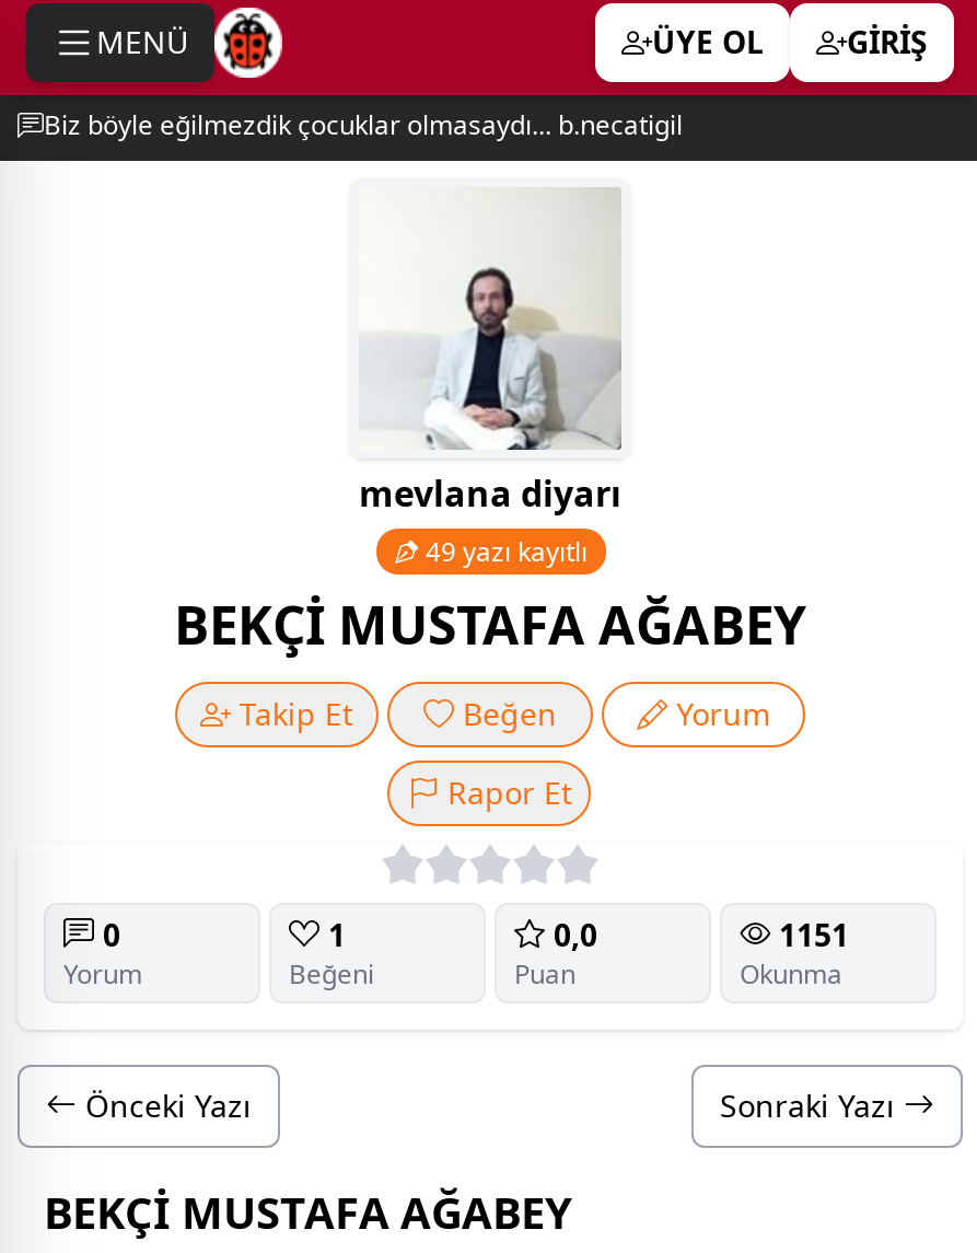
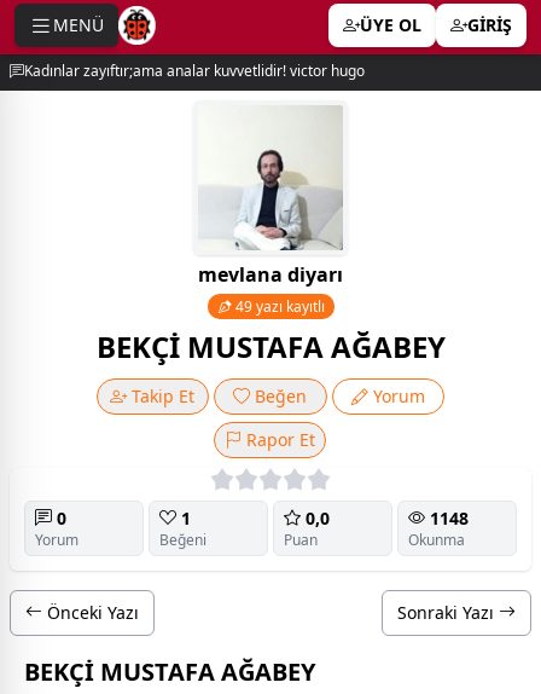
- Biz böyle eğilmezdik çocuklar olmasaydı... b.necatigil
+ Kadınlar zayıftır;ama analar kuvvetlidir! victor hugo

- 1151
+ 1148
